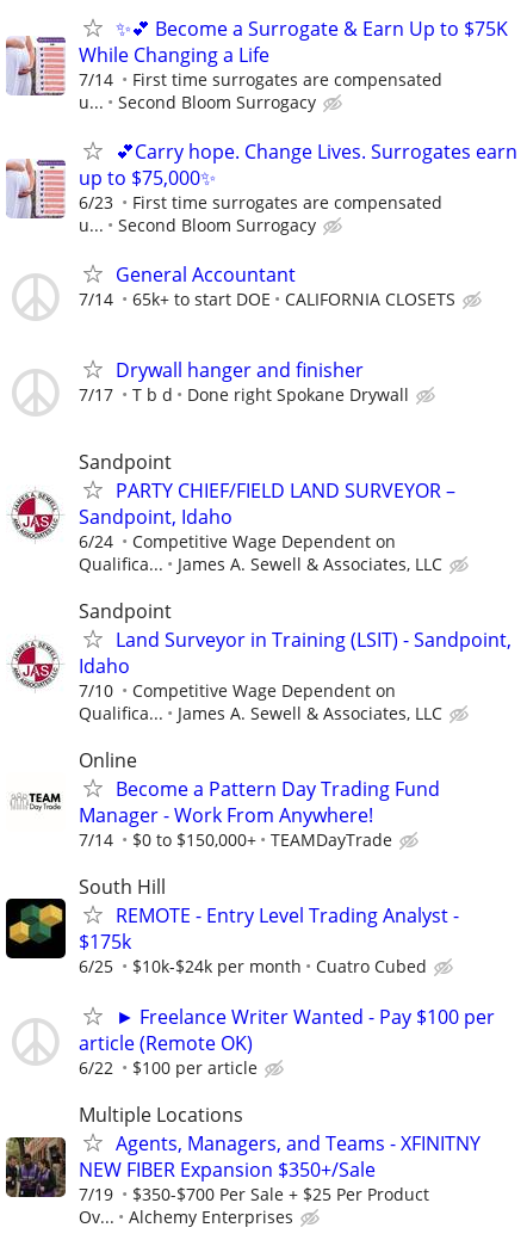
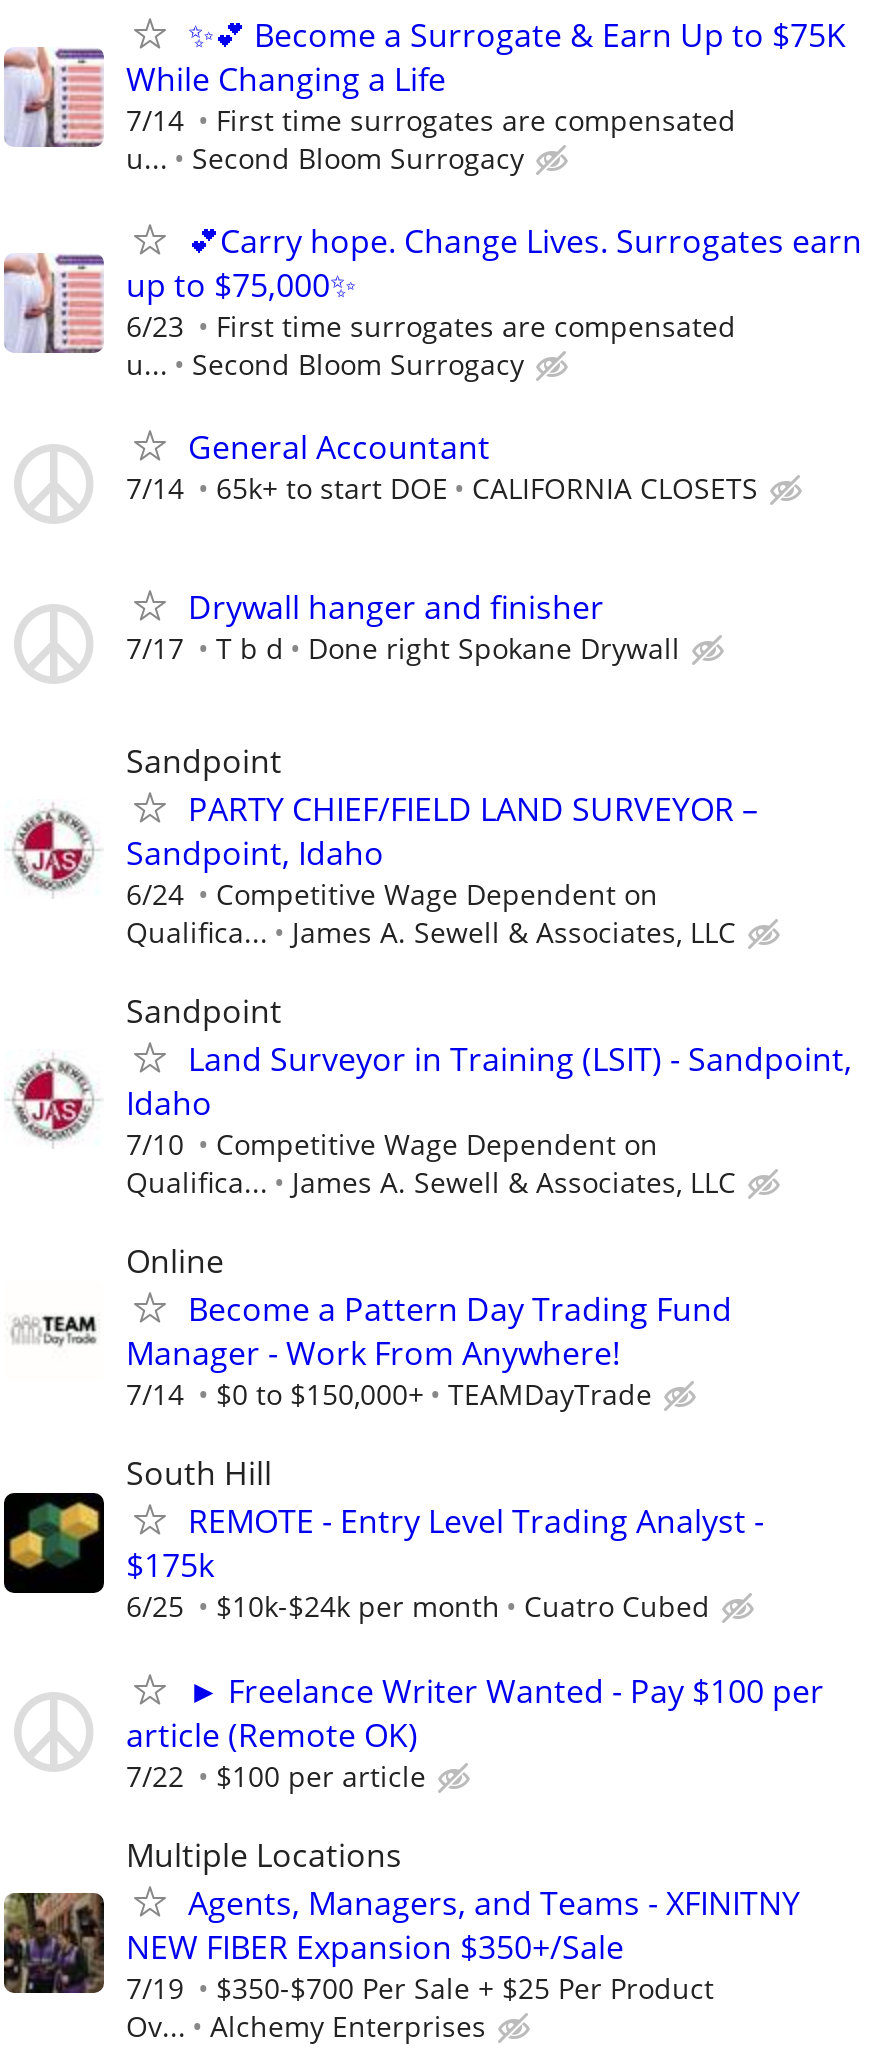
- 6/22 $100 per article
+ 7/22 $100 per article
